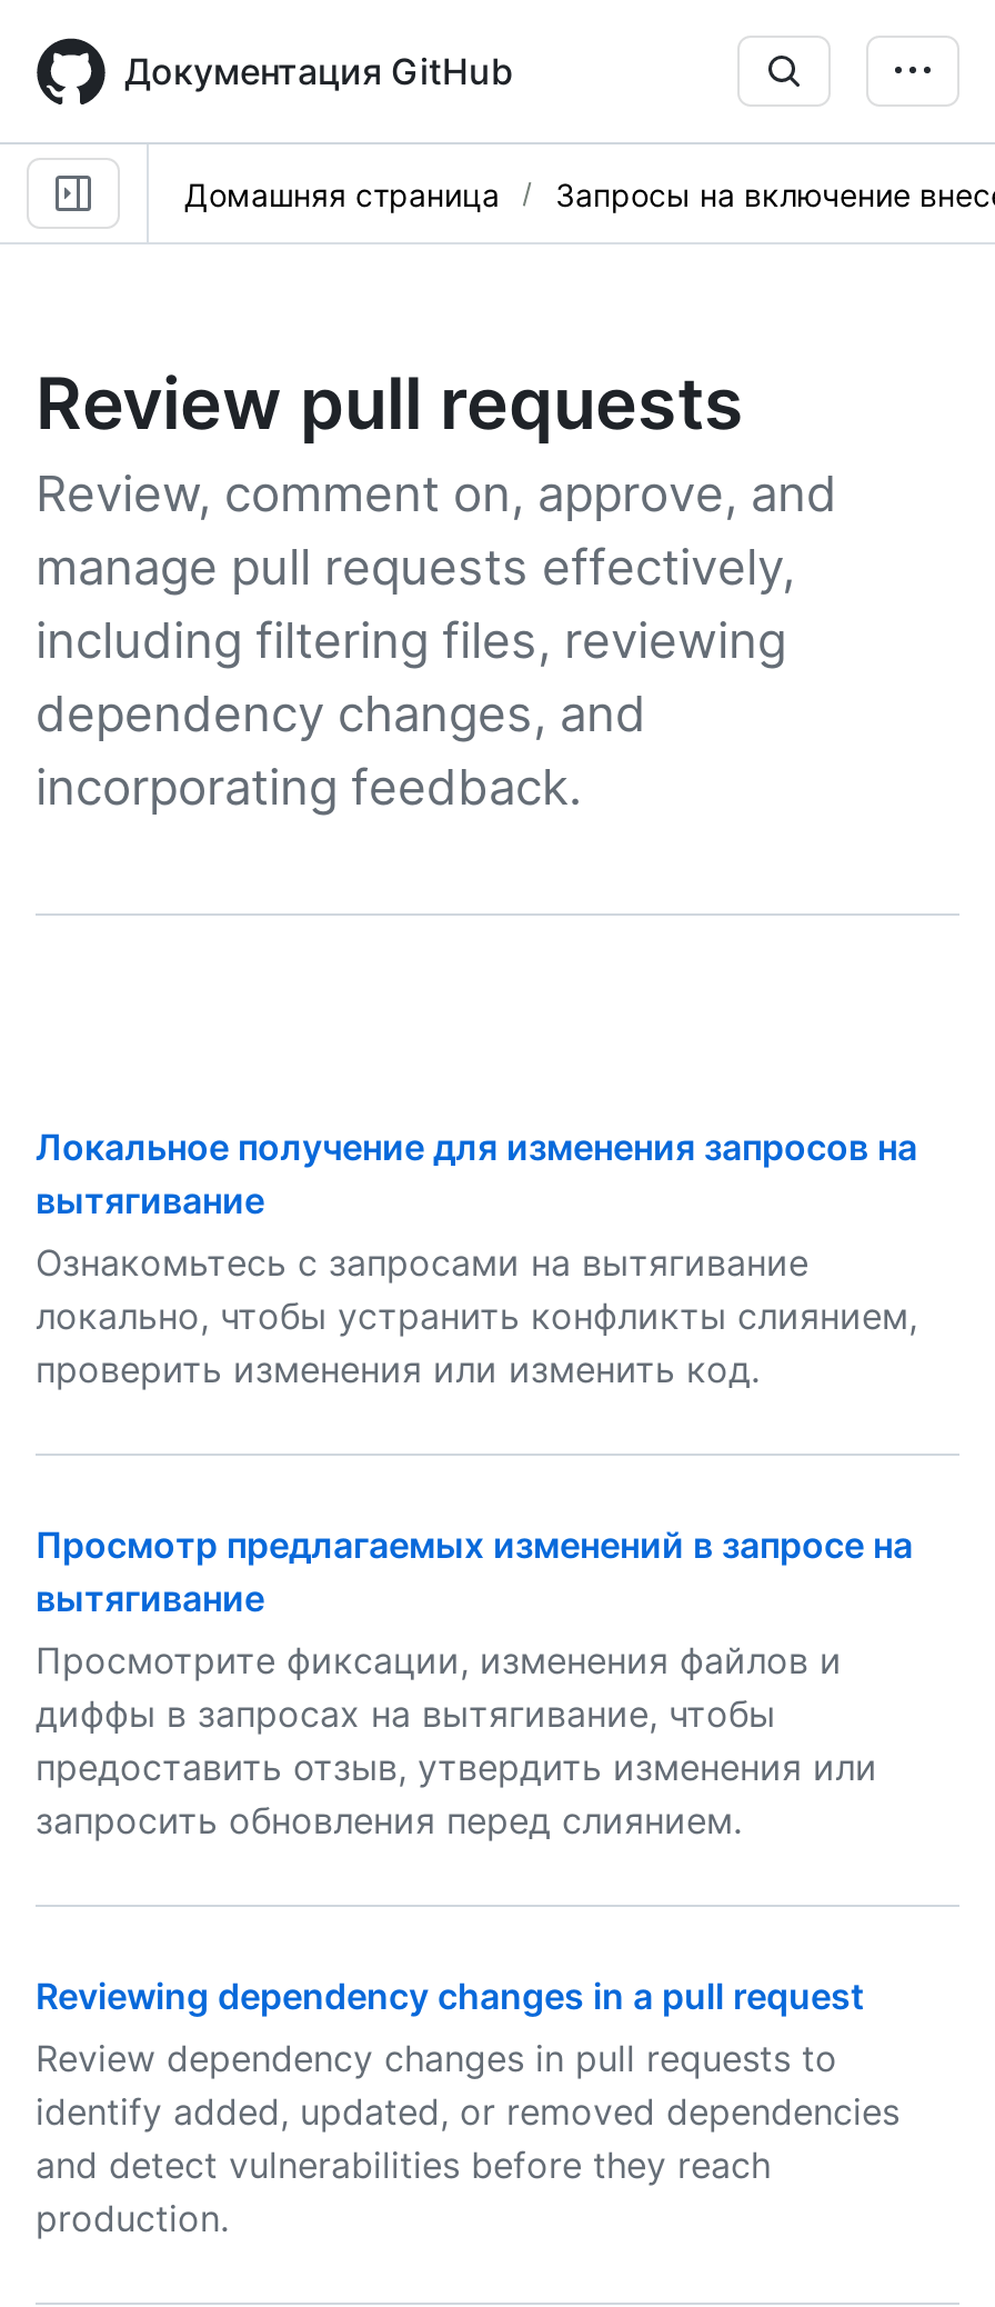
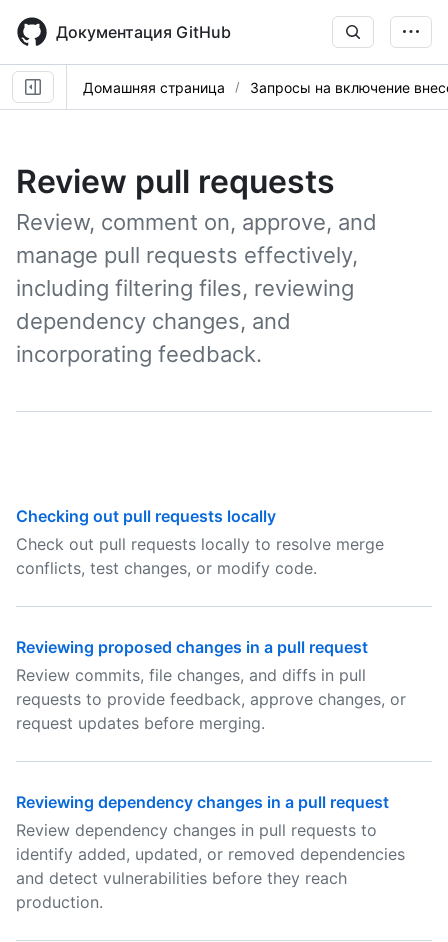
- Локальное получение для изменения запросов на
- вытягивание
- Ознакомьтесь с запросами на вытягивание
- локально, чтобы устранить конфликты слиянием,
- проверить изменения или изменить код.
+ Checking out pull requests locally
+ Check out pull requests locally to resolve merge
+ conflicts, test changes, or modify code.

- Просмотр предлагаемых изменений в запросе на
- вытягивание
- Просмотрите фиксации, изменения файлов и
- диффы в запросах на вытягивание, чтобы
- предоставить отзыв, утвердить изменения или
- запросить обновления перед слиянием.
+ Reviewing proposed changes in a pull request
+ Review commits, file changes, and diffs in pull
+ requests to provide feedback, approve changes, or
+ request updates before merging.
